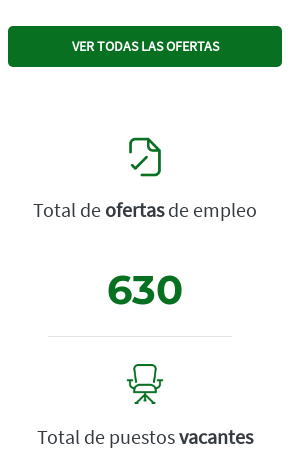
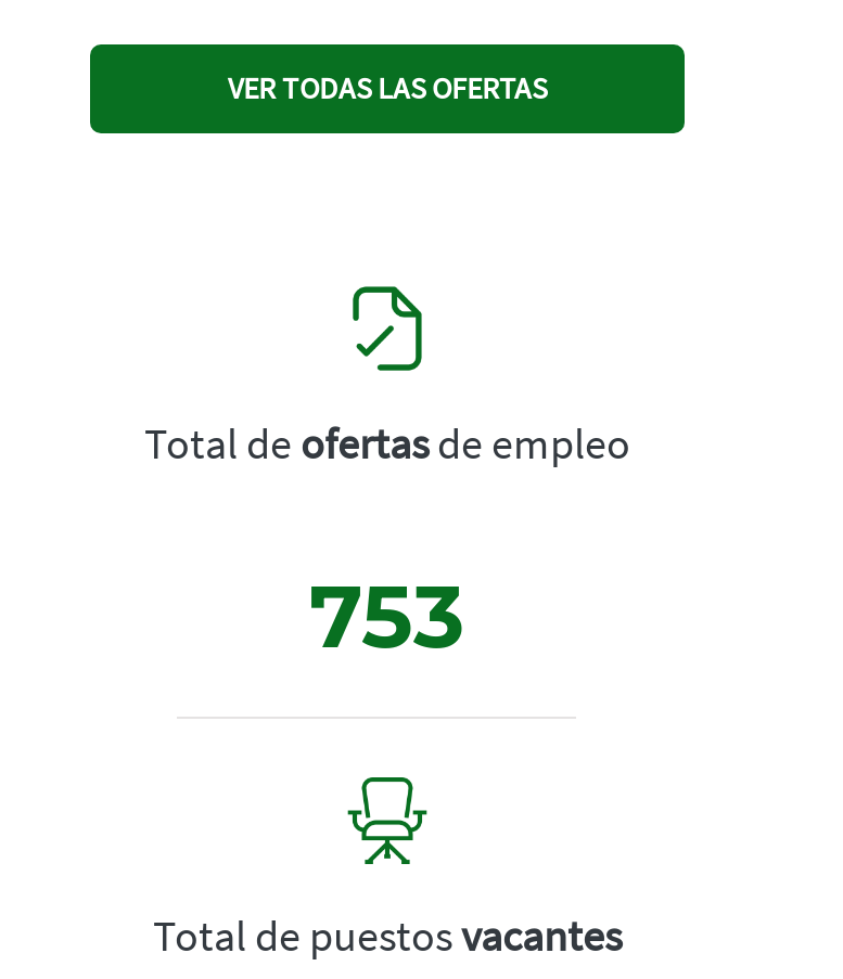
- 630
+ 753
